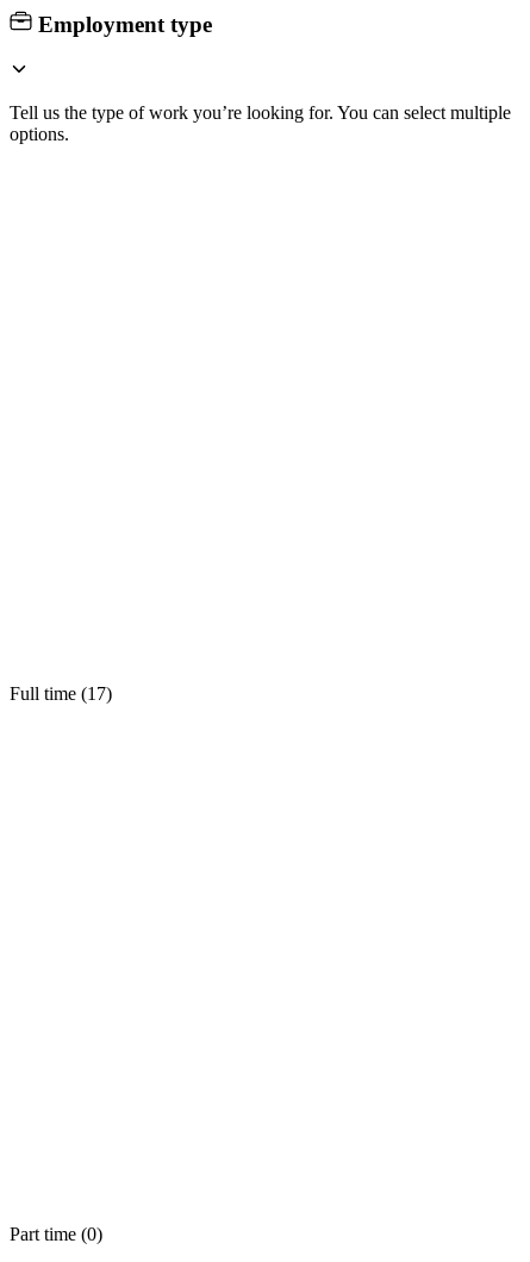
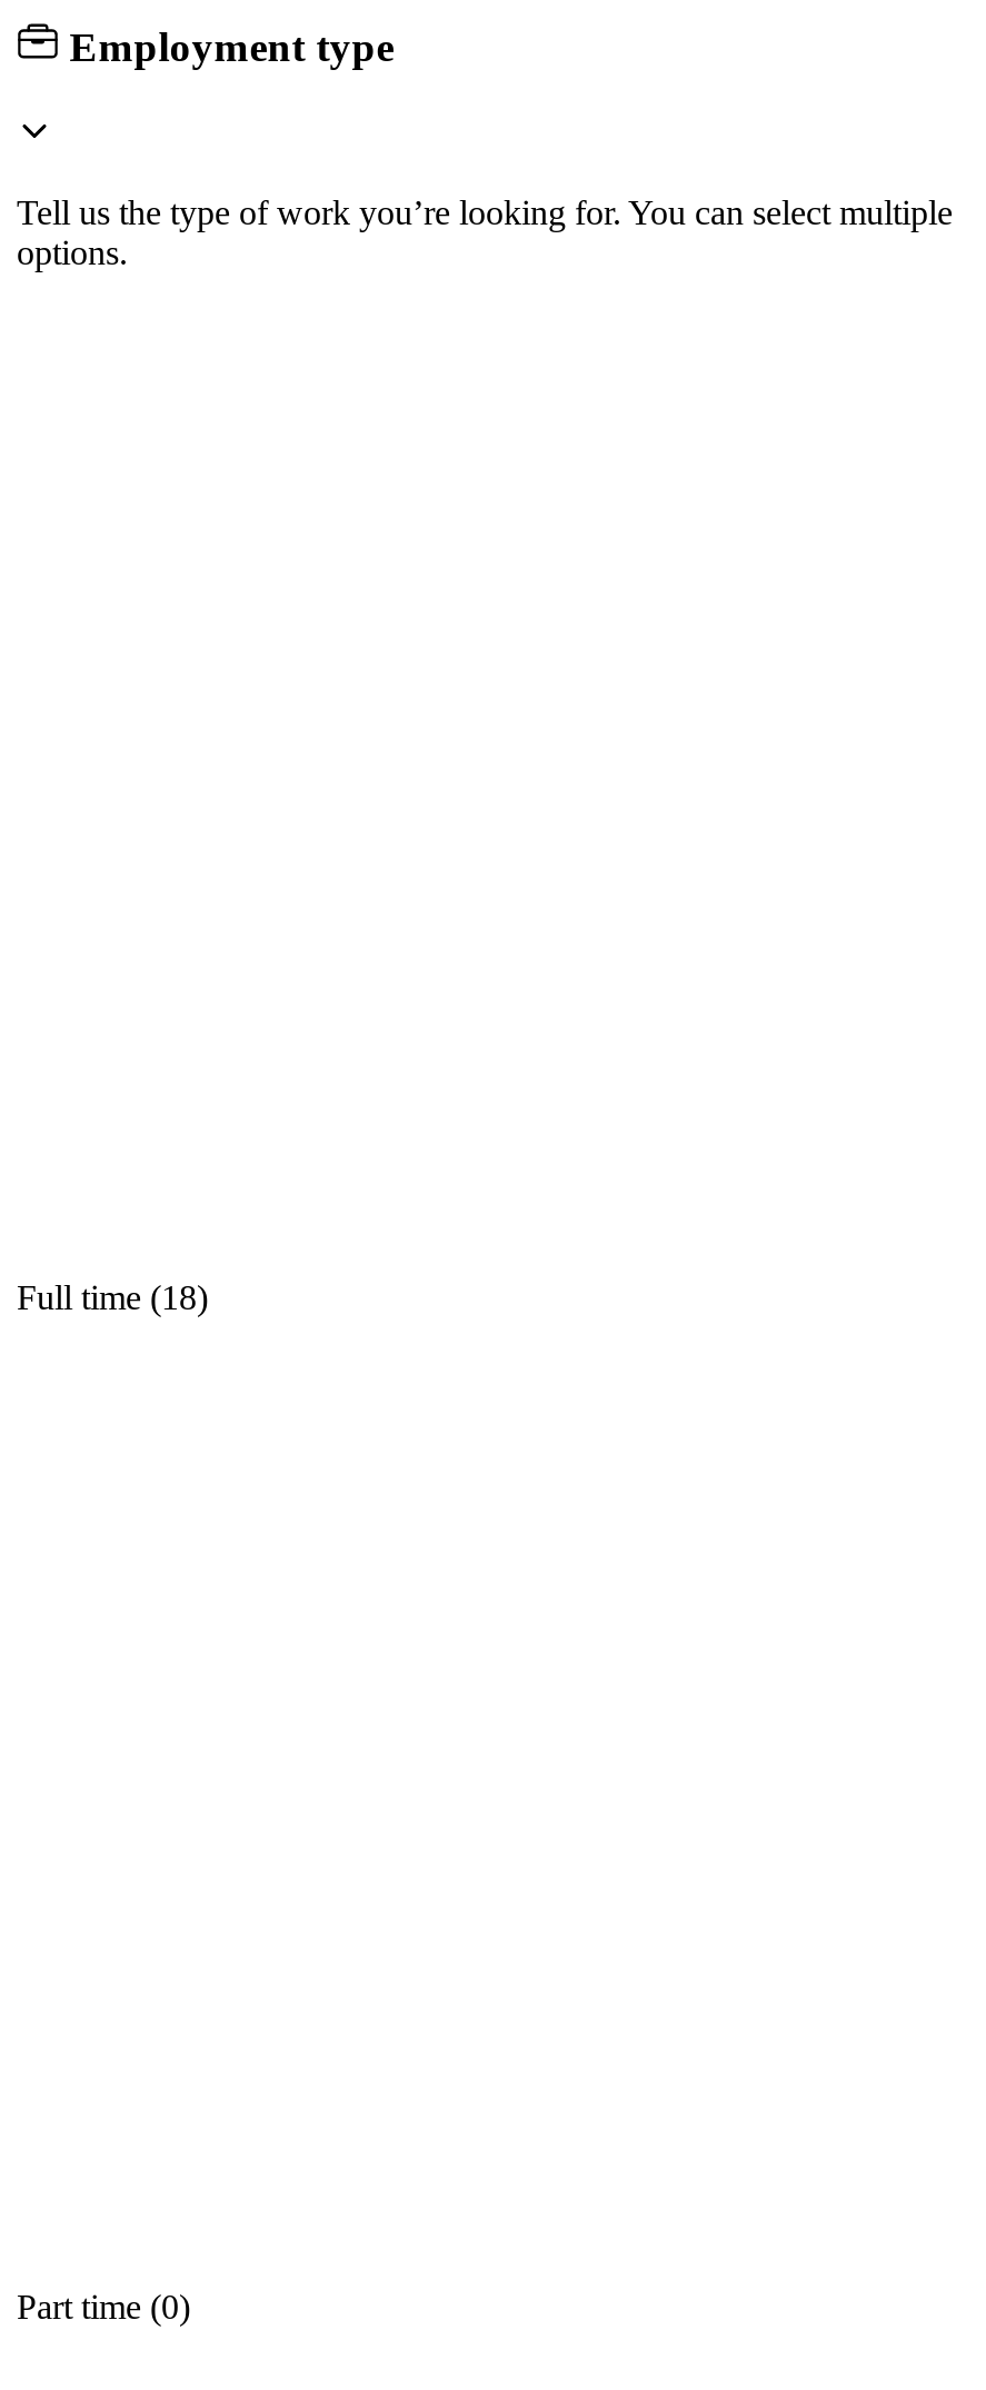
- Full time (17)
+ Full time (18)
